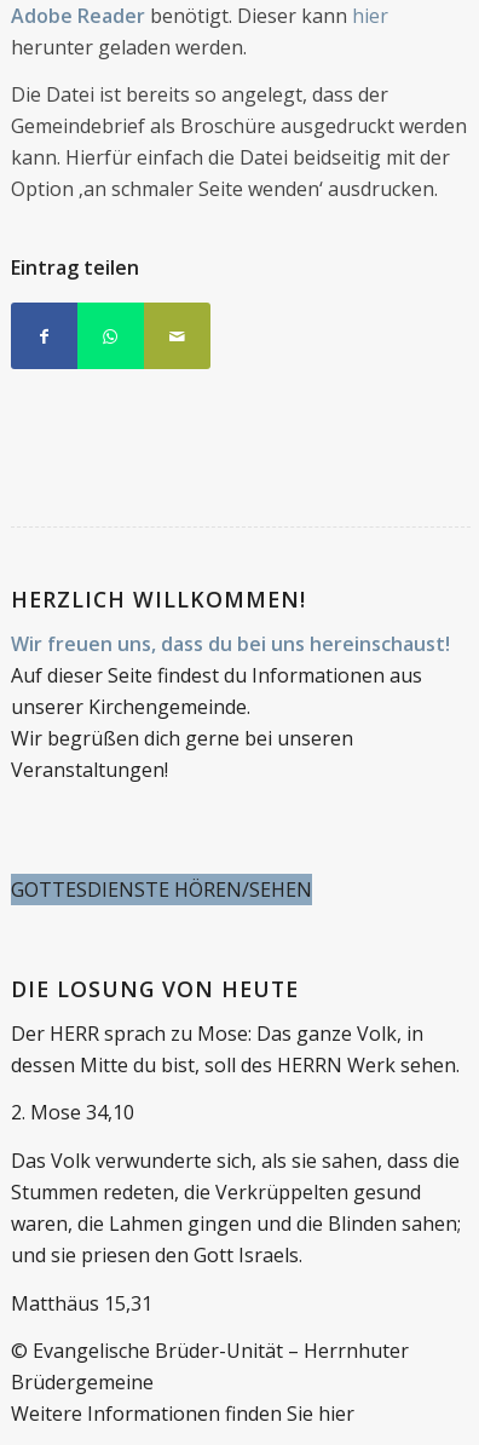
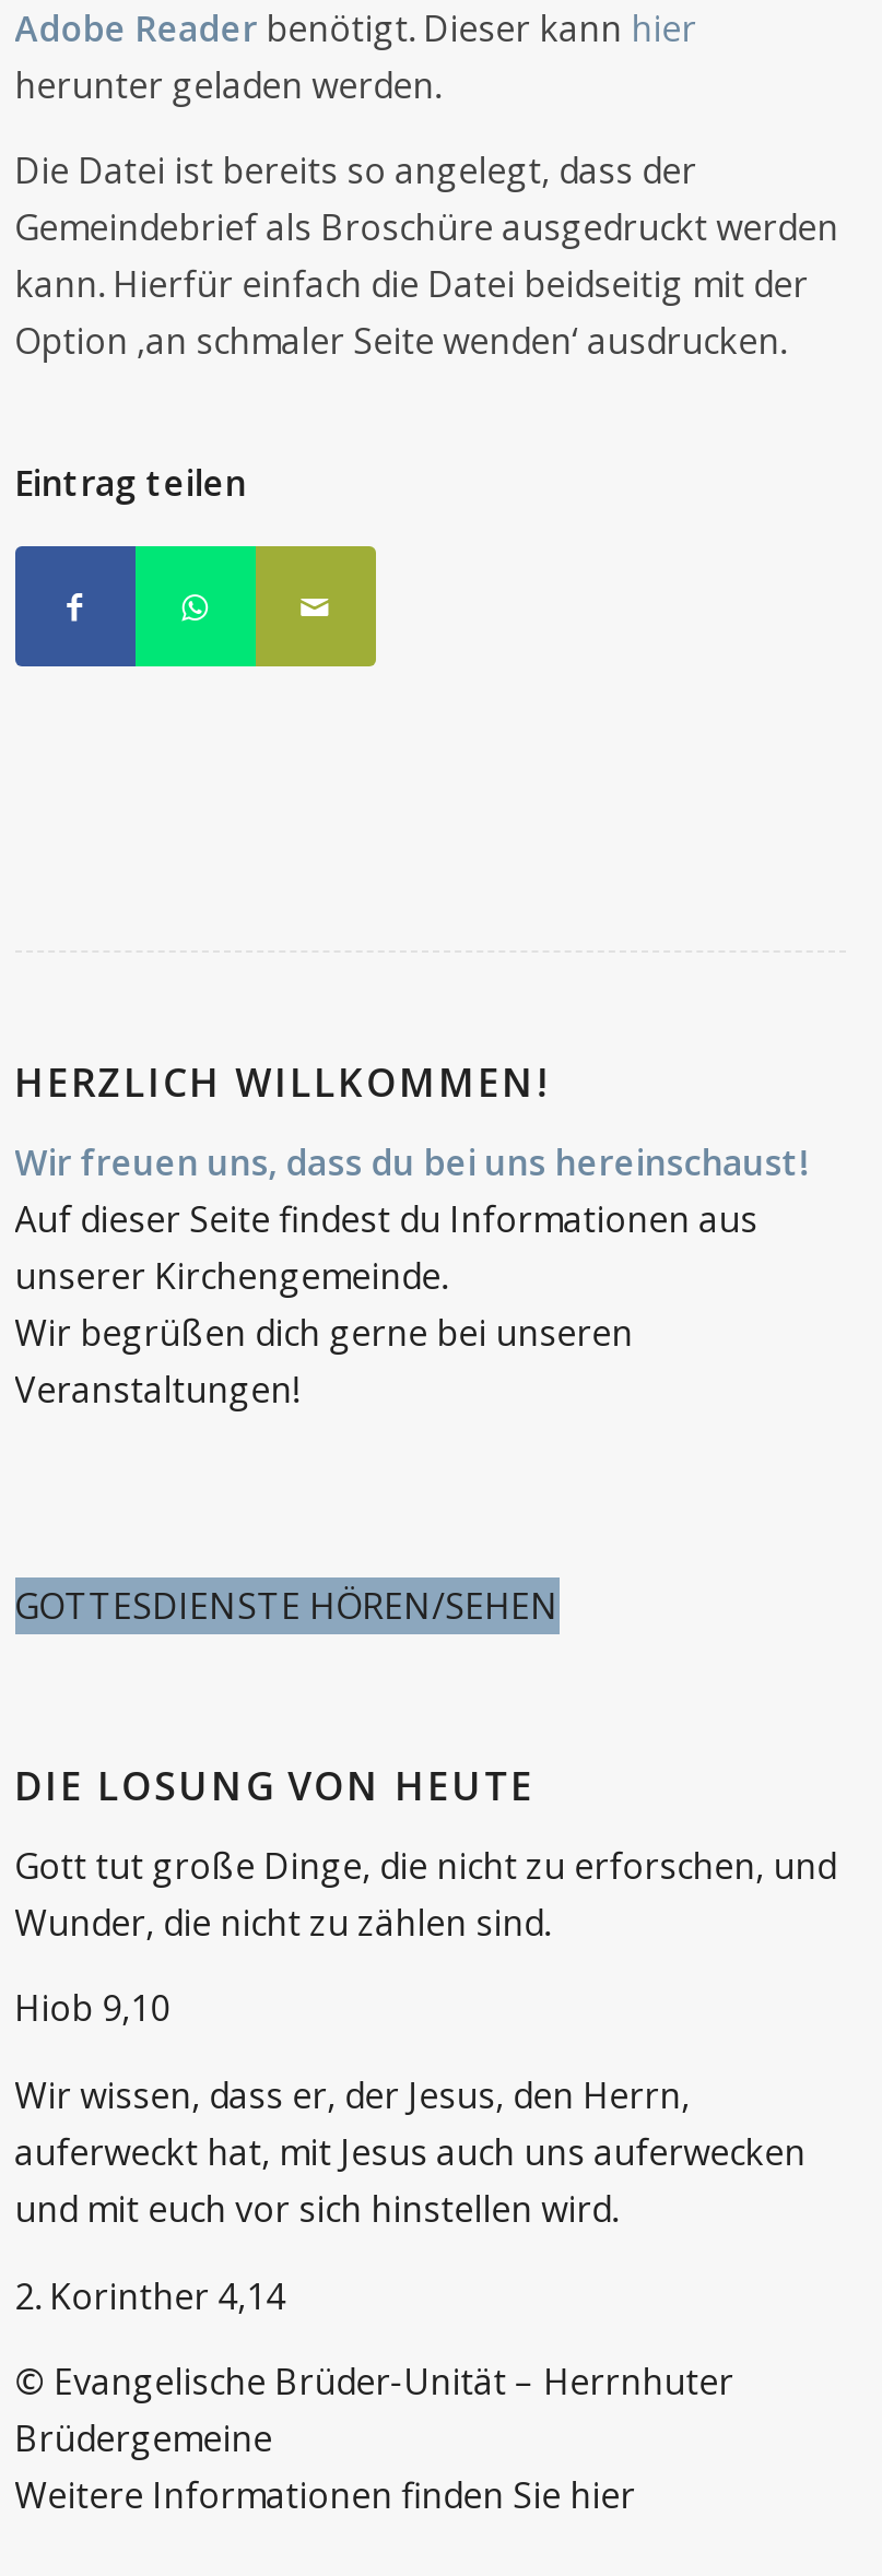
- Der HERR sprach zu Mose: Das ganze Volk, in
- dessen Mitte du bist, soll des HERRN Werk sehen.
+ Gott tut große Dinge, die nicht zu erforschen, und
+ Wunder, die nicht zu zählen sind.

- 2. Mose 34,10
+ Hiob 9,10

- Das Volk verwunderte sich, als sie sahen, dass die
- Stummen redeten, die Verkrüppelten gesund
- waren, die Lahmen gingen und die Blinden sahen;
- und sie priesen den Gott Israels.
+ Wir wissen, dass er, der Jesus, den Herrn,
+ auferweckt hat, mit Jesus auch uns auferwecken
+ und mit euch vor sich hinstellen wird.

- Matthäus 15,31
+ 2. Korinther 4,14
